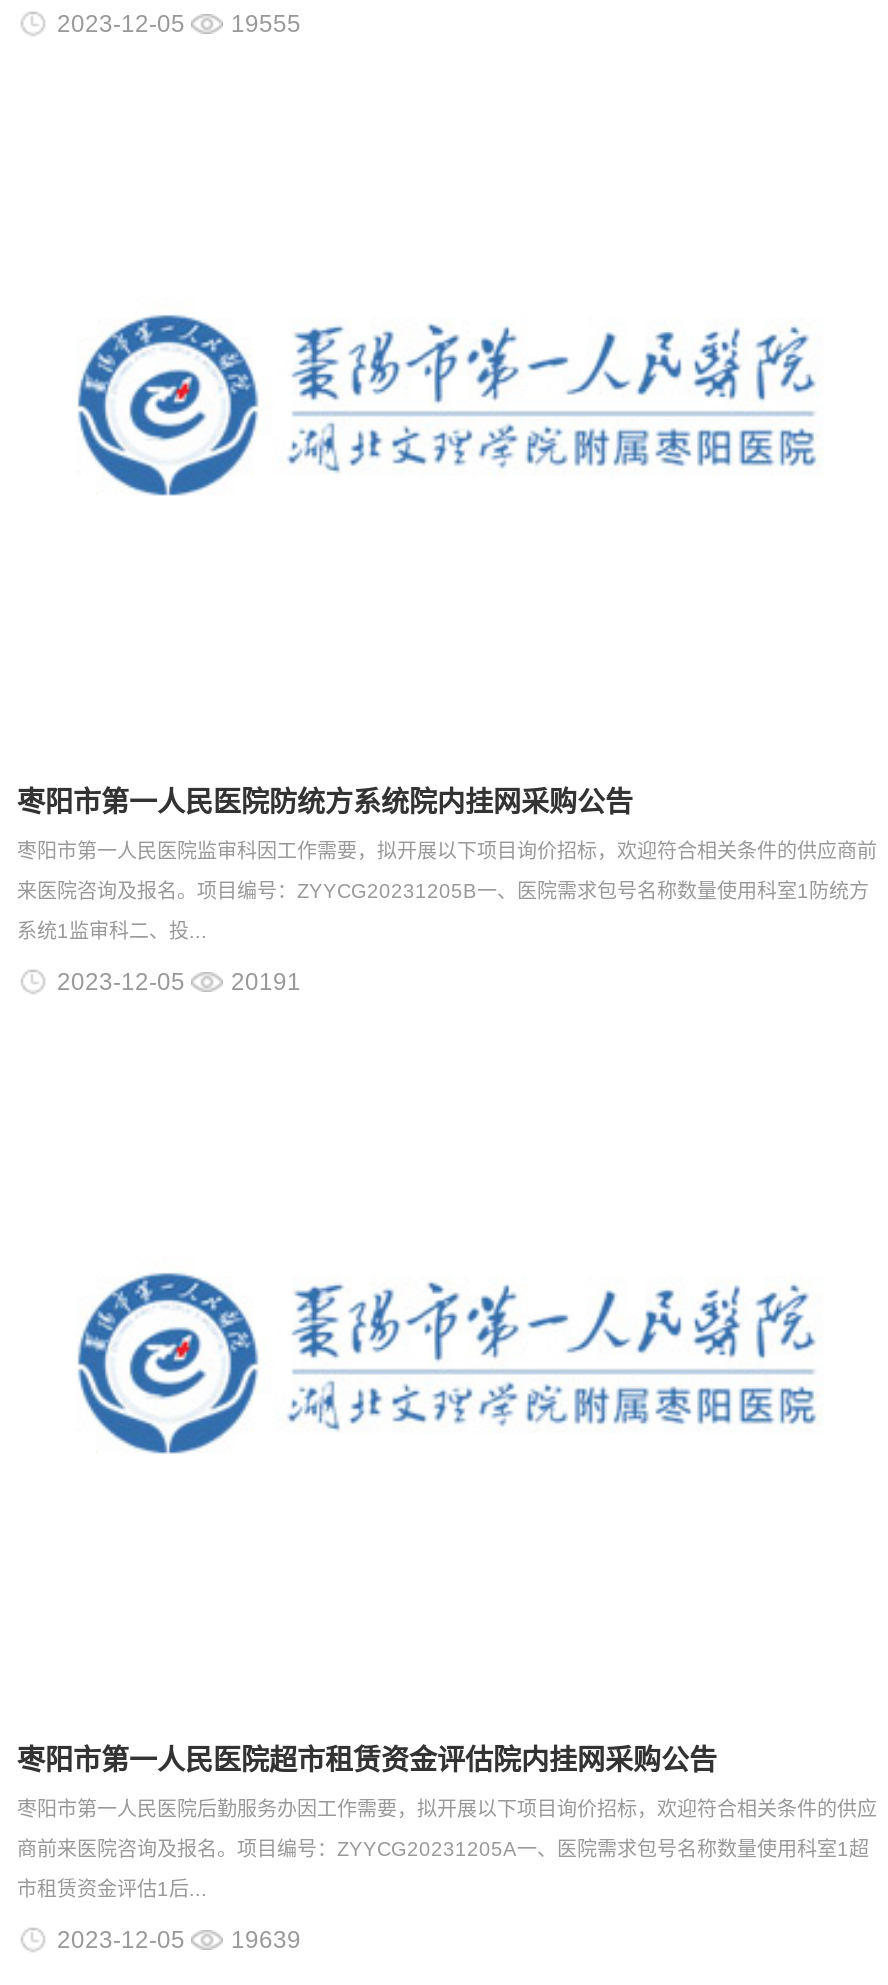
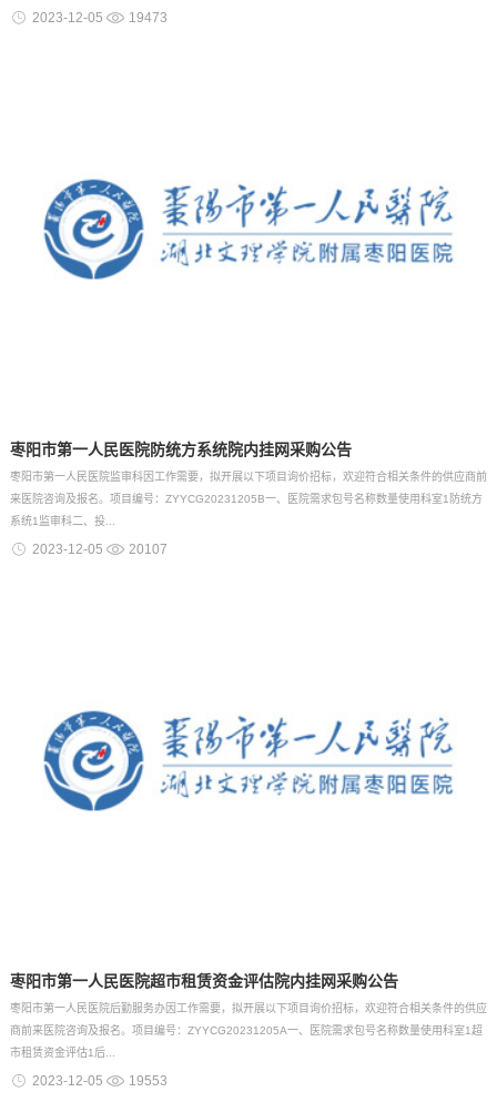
- 2023-12-05 19555
+ 2023-12-05 19473

- 2023-12-05 20191
+ 2023-12-05 20107

- 2023-12-05 19639
+ 2023-12-05 19553
